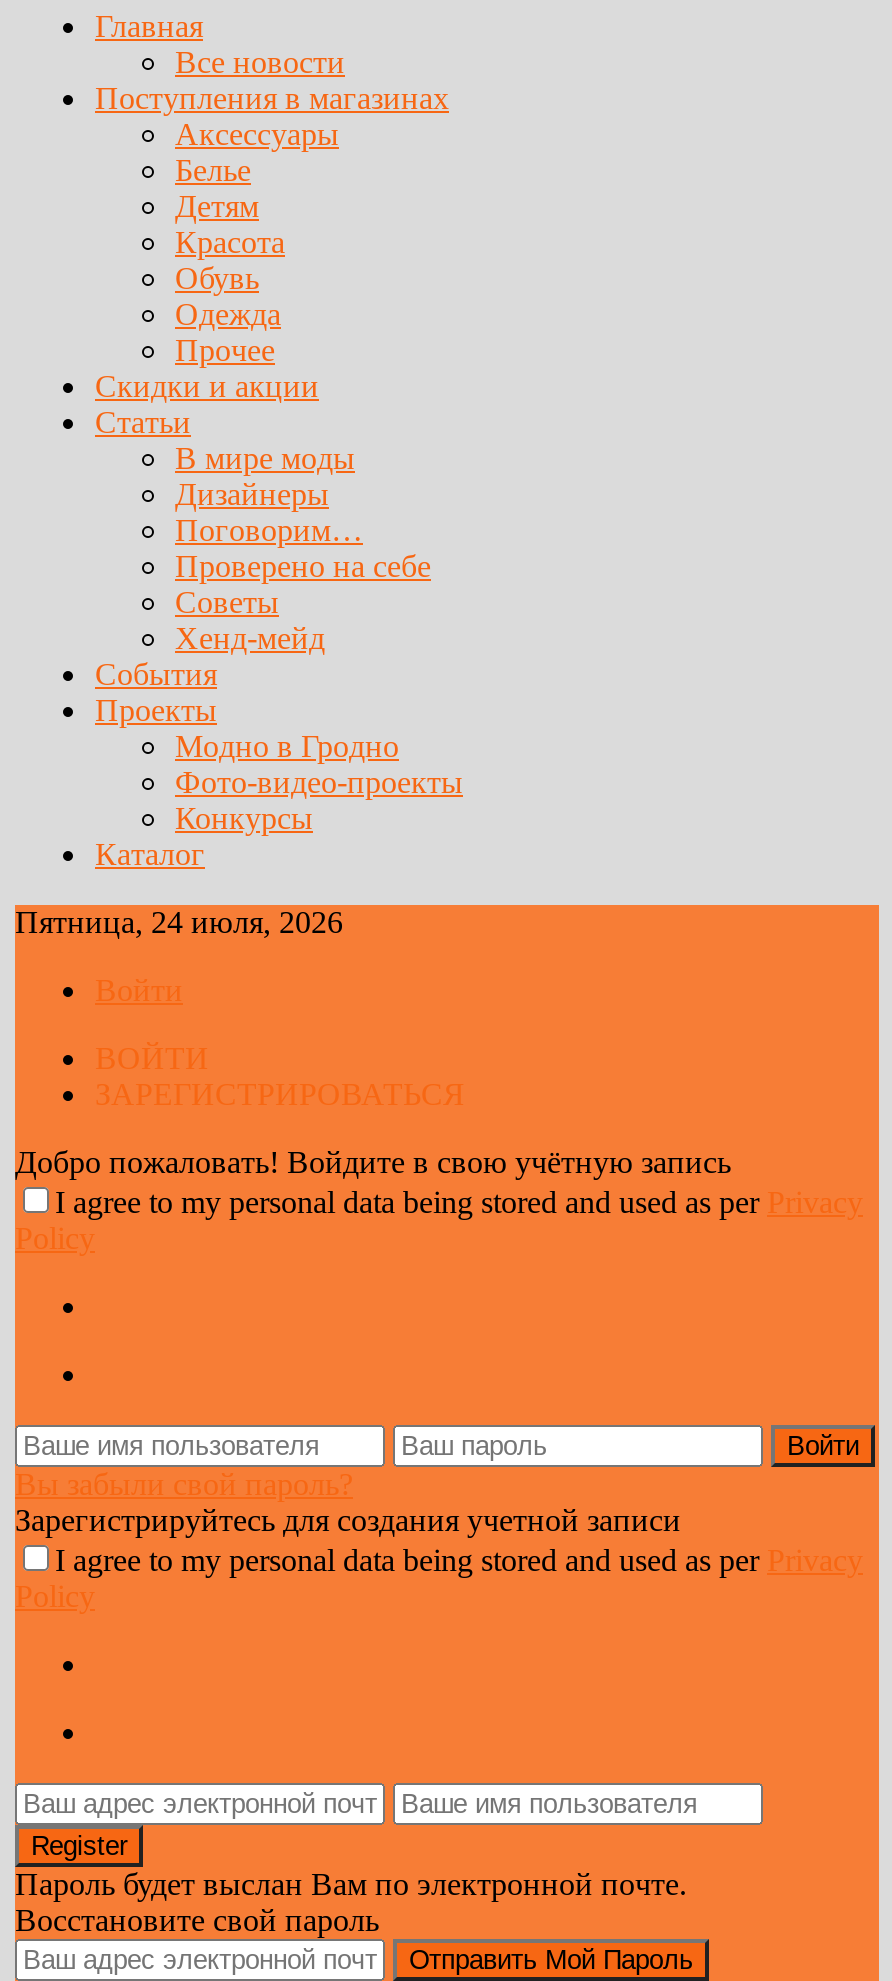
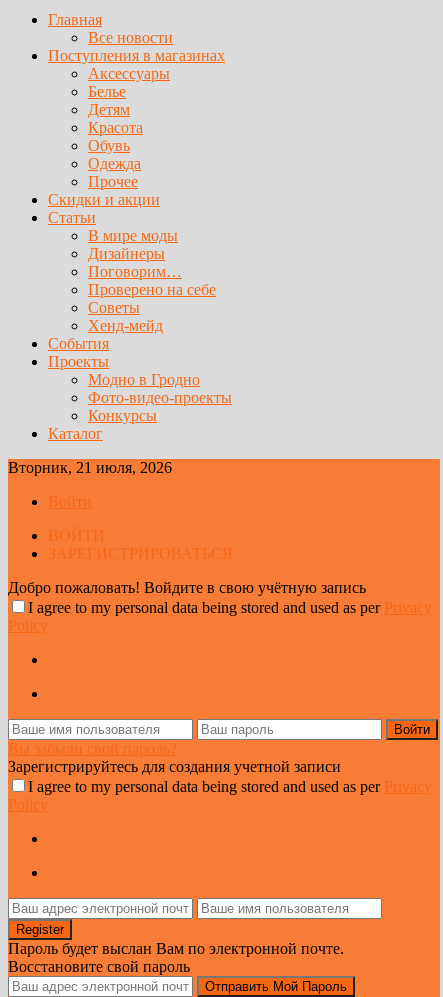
- Пятница, 24 июля, 2026
+ Вторник, 21 июля, 2026
